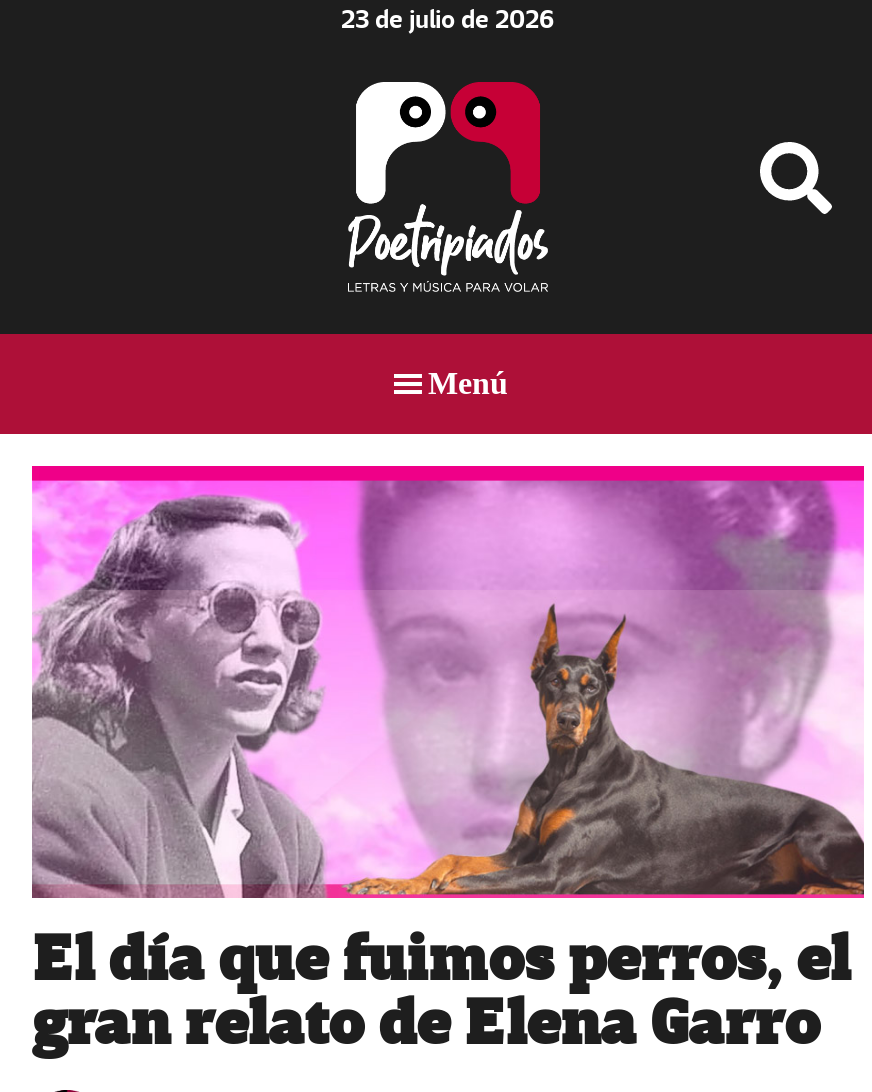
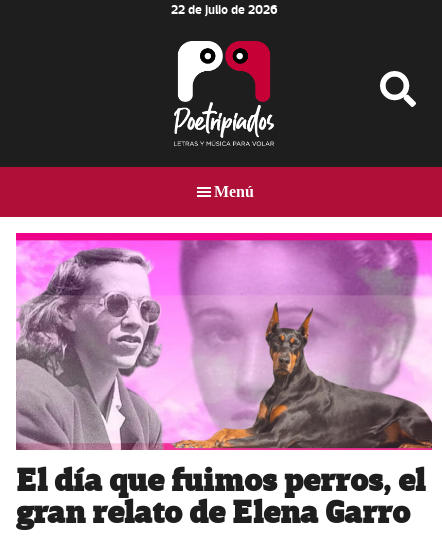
- 23 de julio de 2026
+ 22 de julio de 2026
